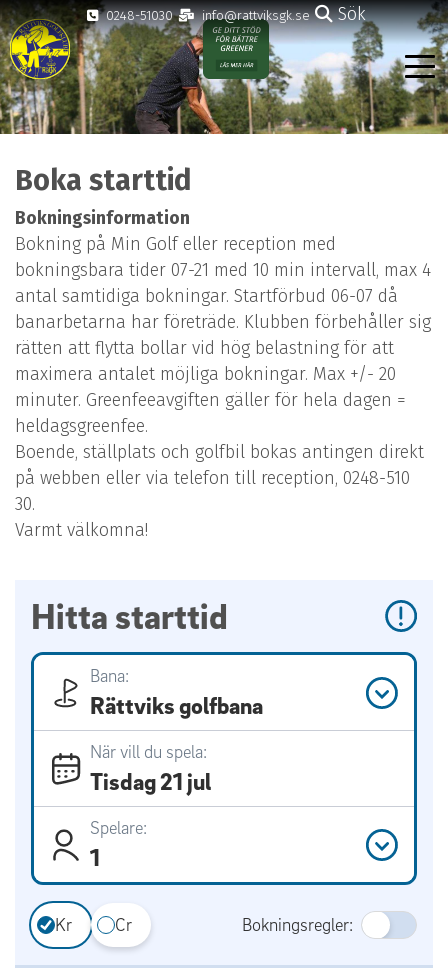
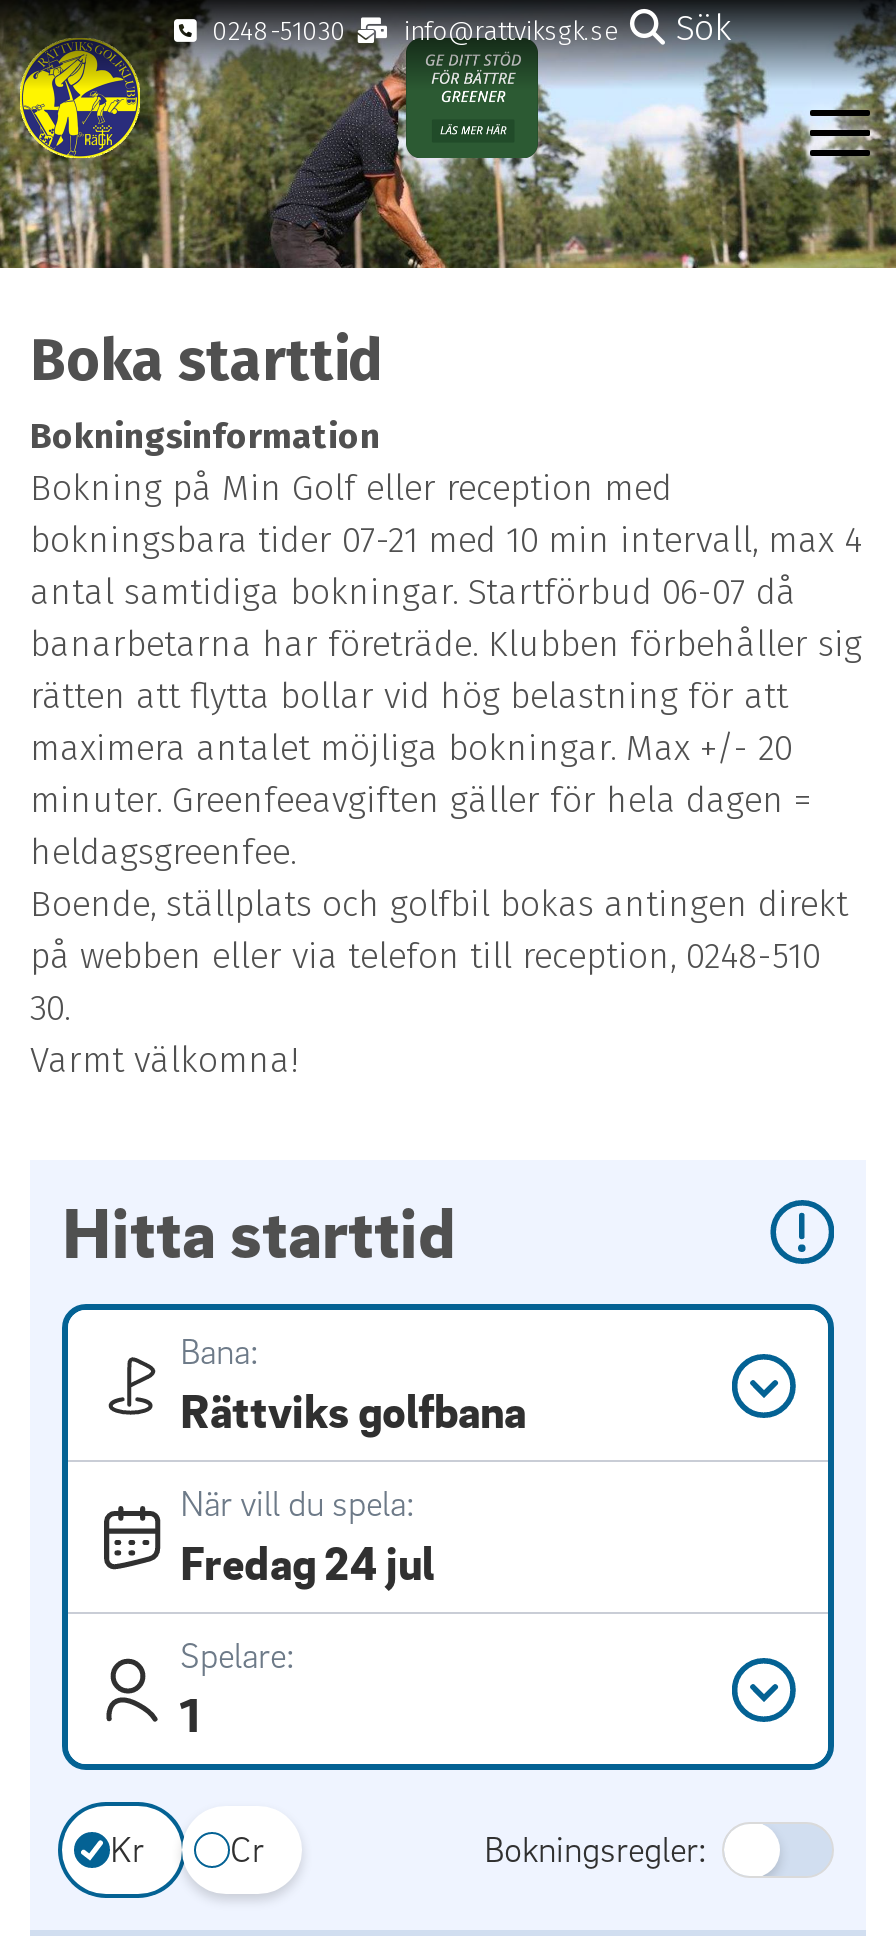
- Tisdag 21 jul
+ Fredag 24 jul
